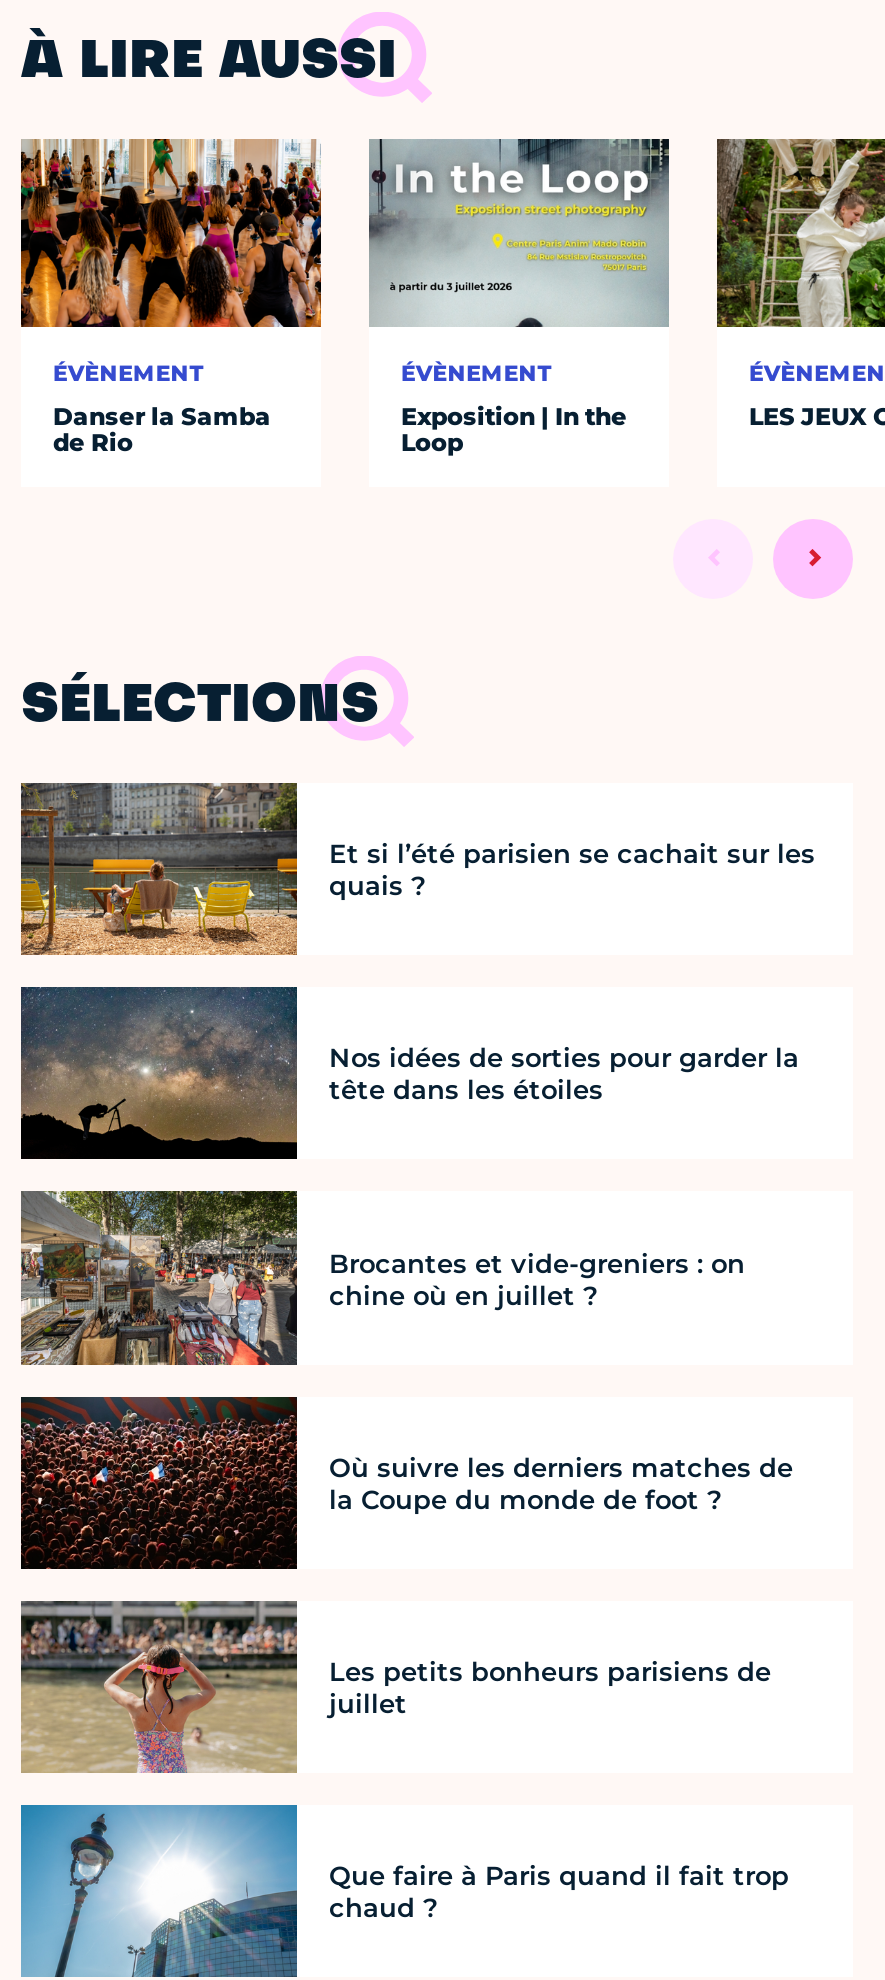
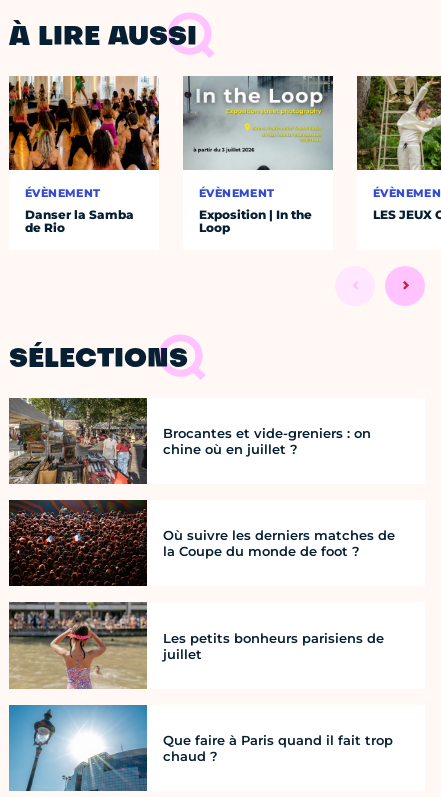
- [image]
- Et si l’été parisien se cachait sur les
- quais ?

- [image]
- Nos idées de sorties pour garder la
- tête dans les étoiles
